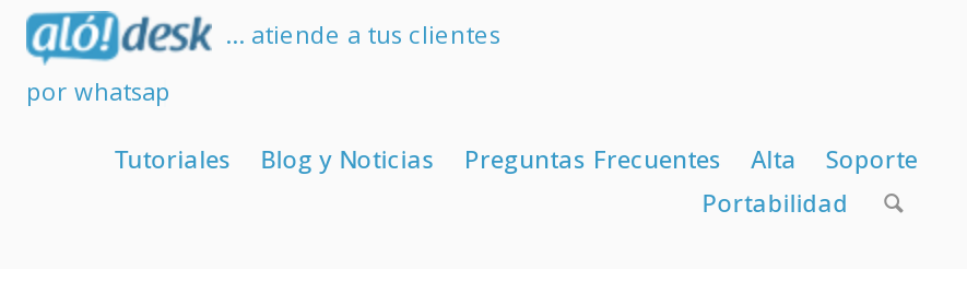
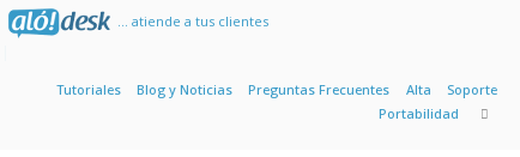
- por whatsapp
